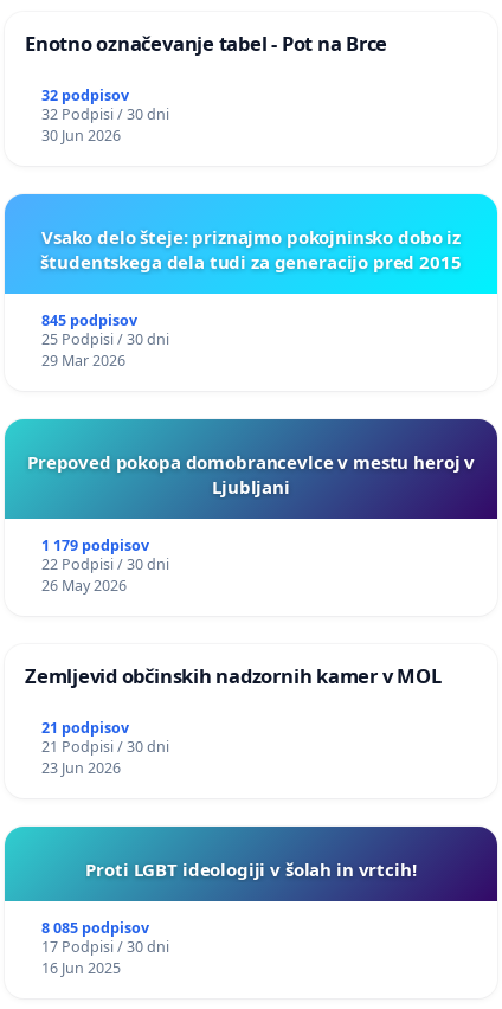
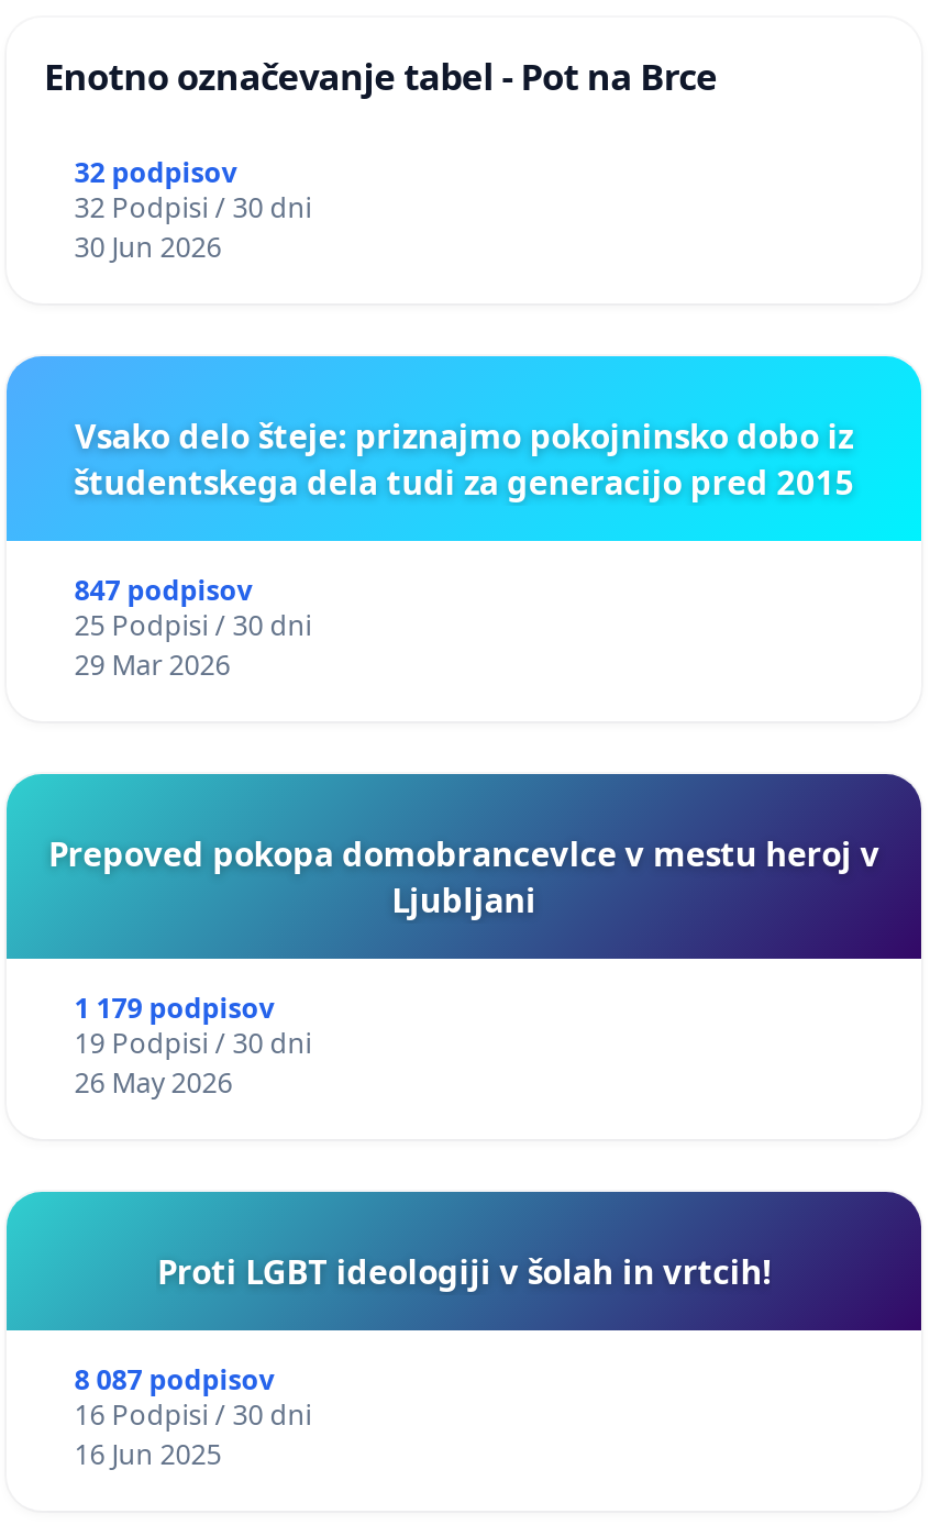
- 845 podpisov
+ 847 podpisov

- 22 Podpisi / 30 dni
+ 19 Podpisi / 30 dni

- Zemljevid občinskih nadzornih kamer v MOL
- 21 podpisov
- 21 Podpisi / 30 dni
- 23 Jun 2026

- 8 085 podpisov
+ 8 087 podpisov

- 17 Podpisi / 30 dni
+ 16 Podpisi / 30 dni
